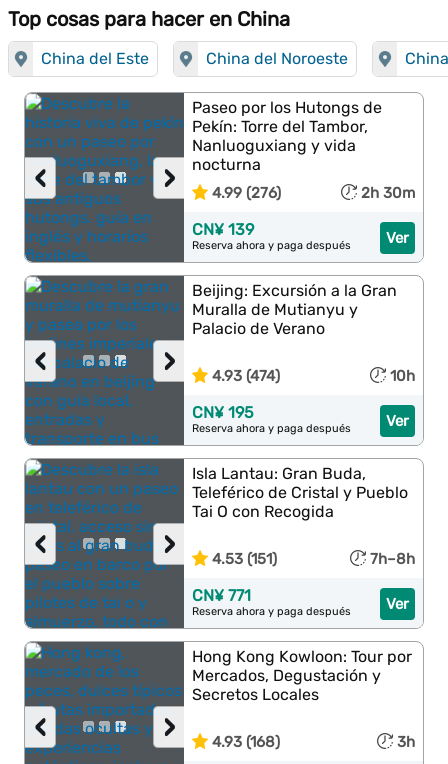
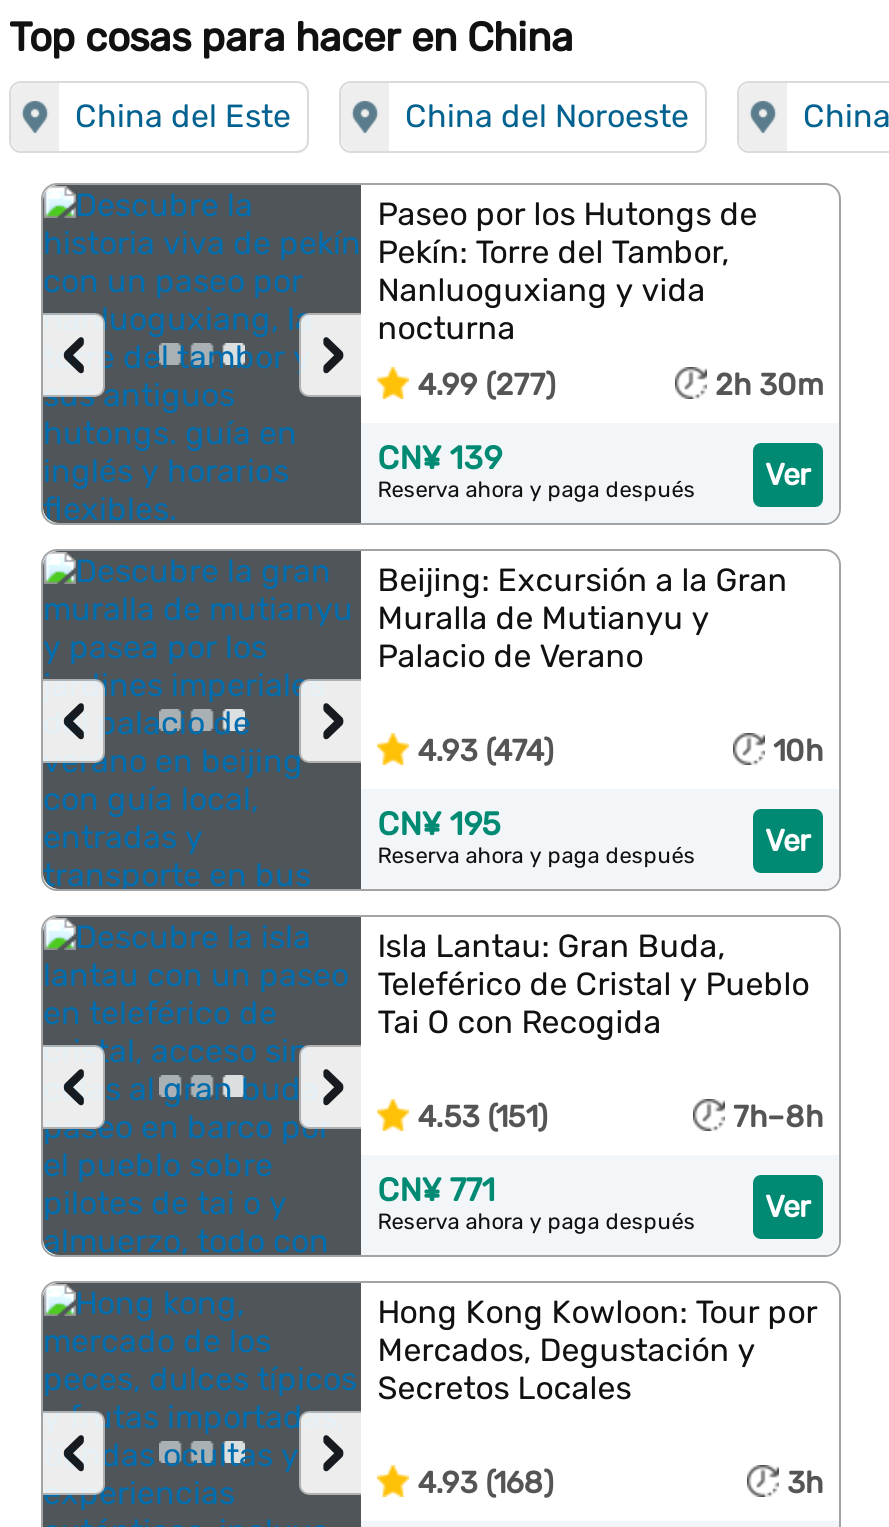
- 4.99 (276)
+ 4.99 (277)
